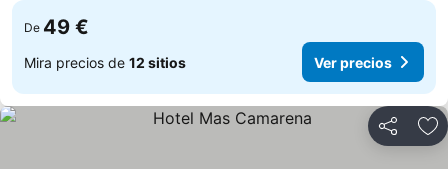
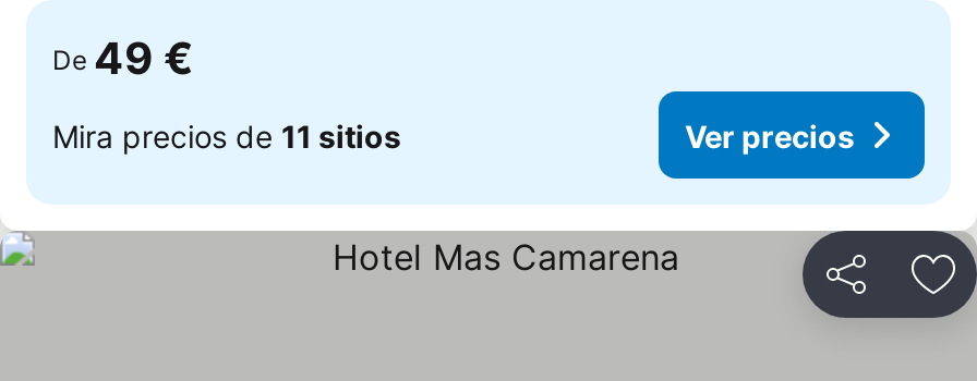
- Mira precios de 12 sitios
+ Mira precios de 11 sitios
